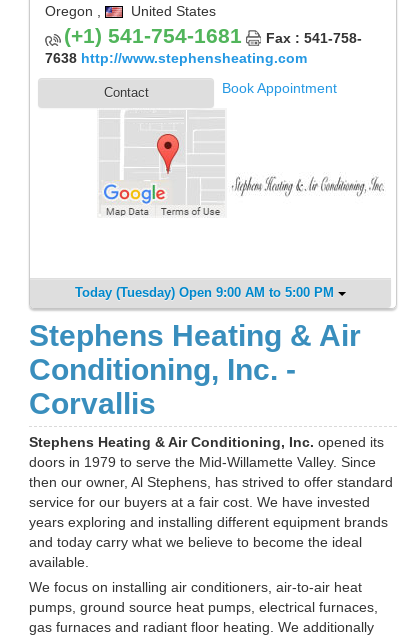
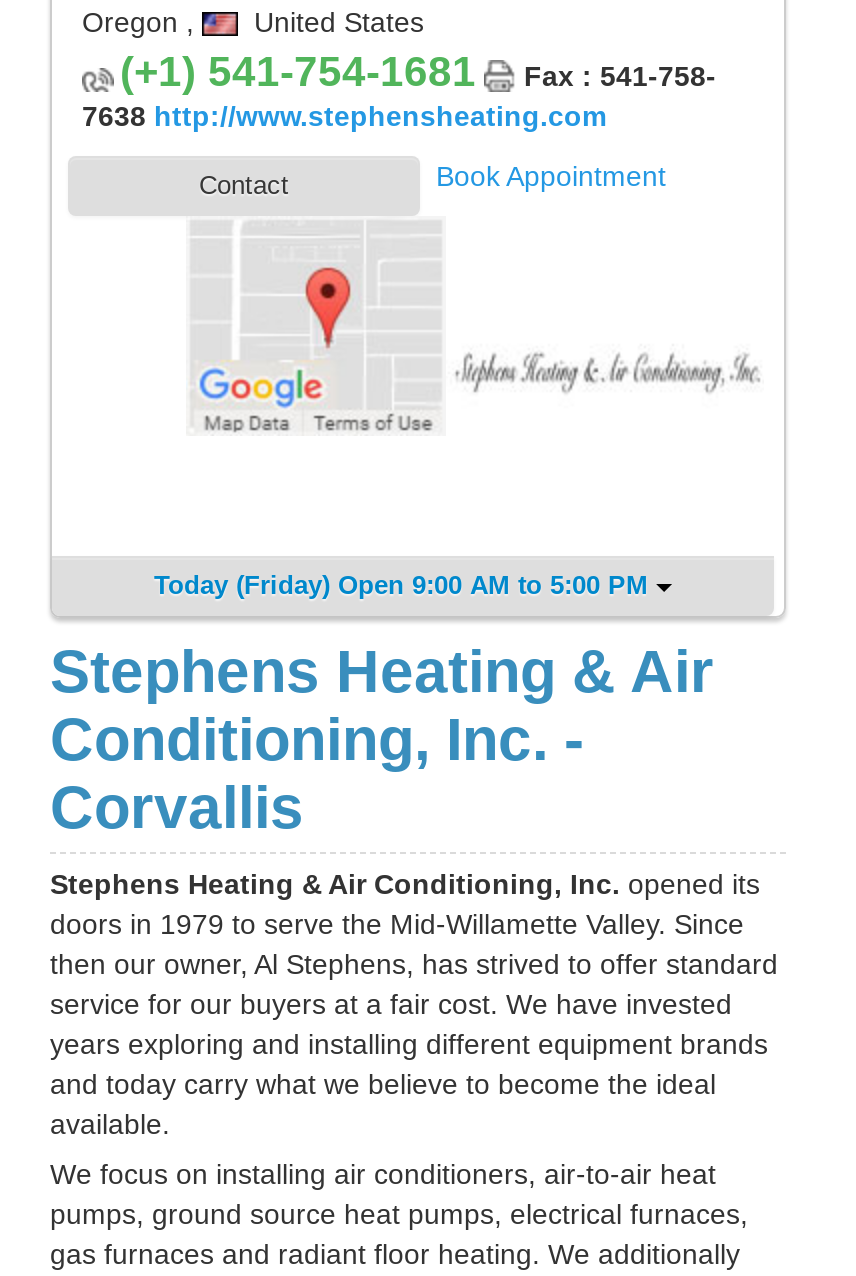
- Today (Tuesday) Open 9:00 AM to 5:00 PM
+ Today (Friday) Open 9:00 AM to 5:00 PM
